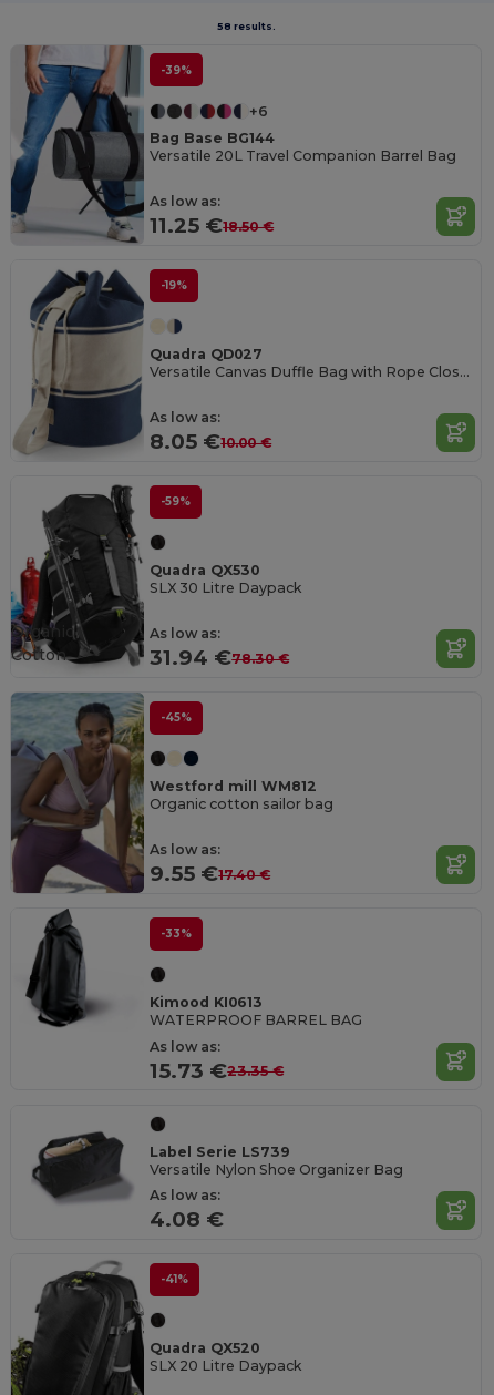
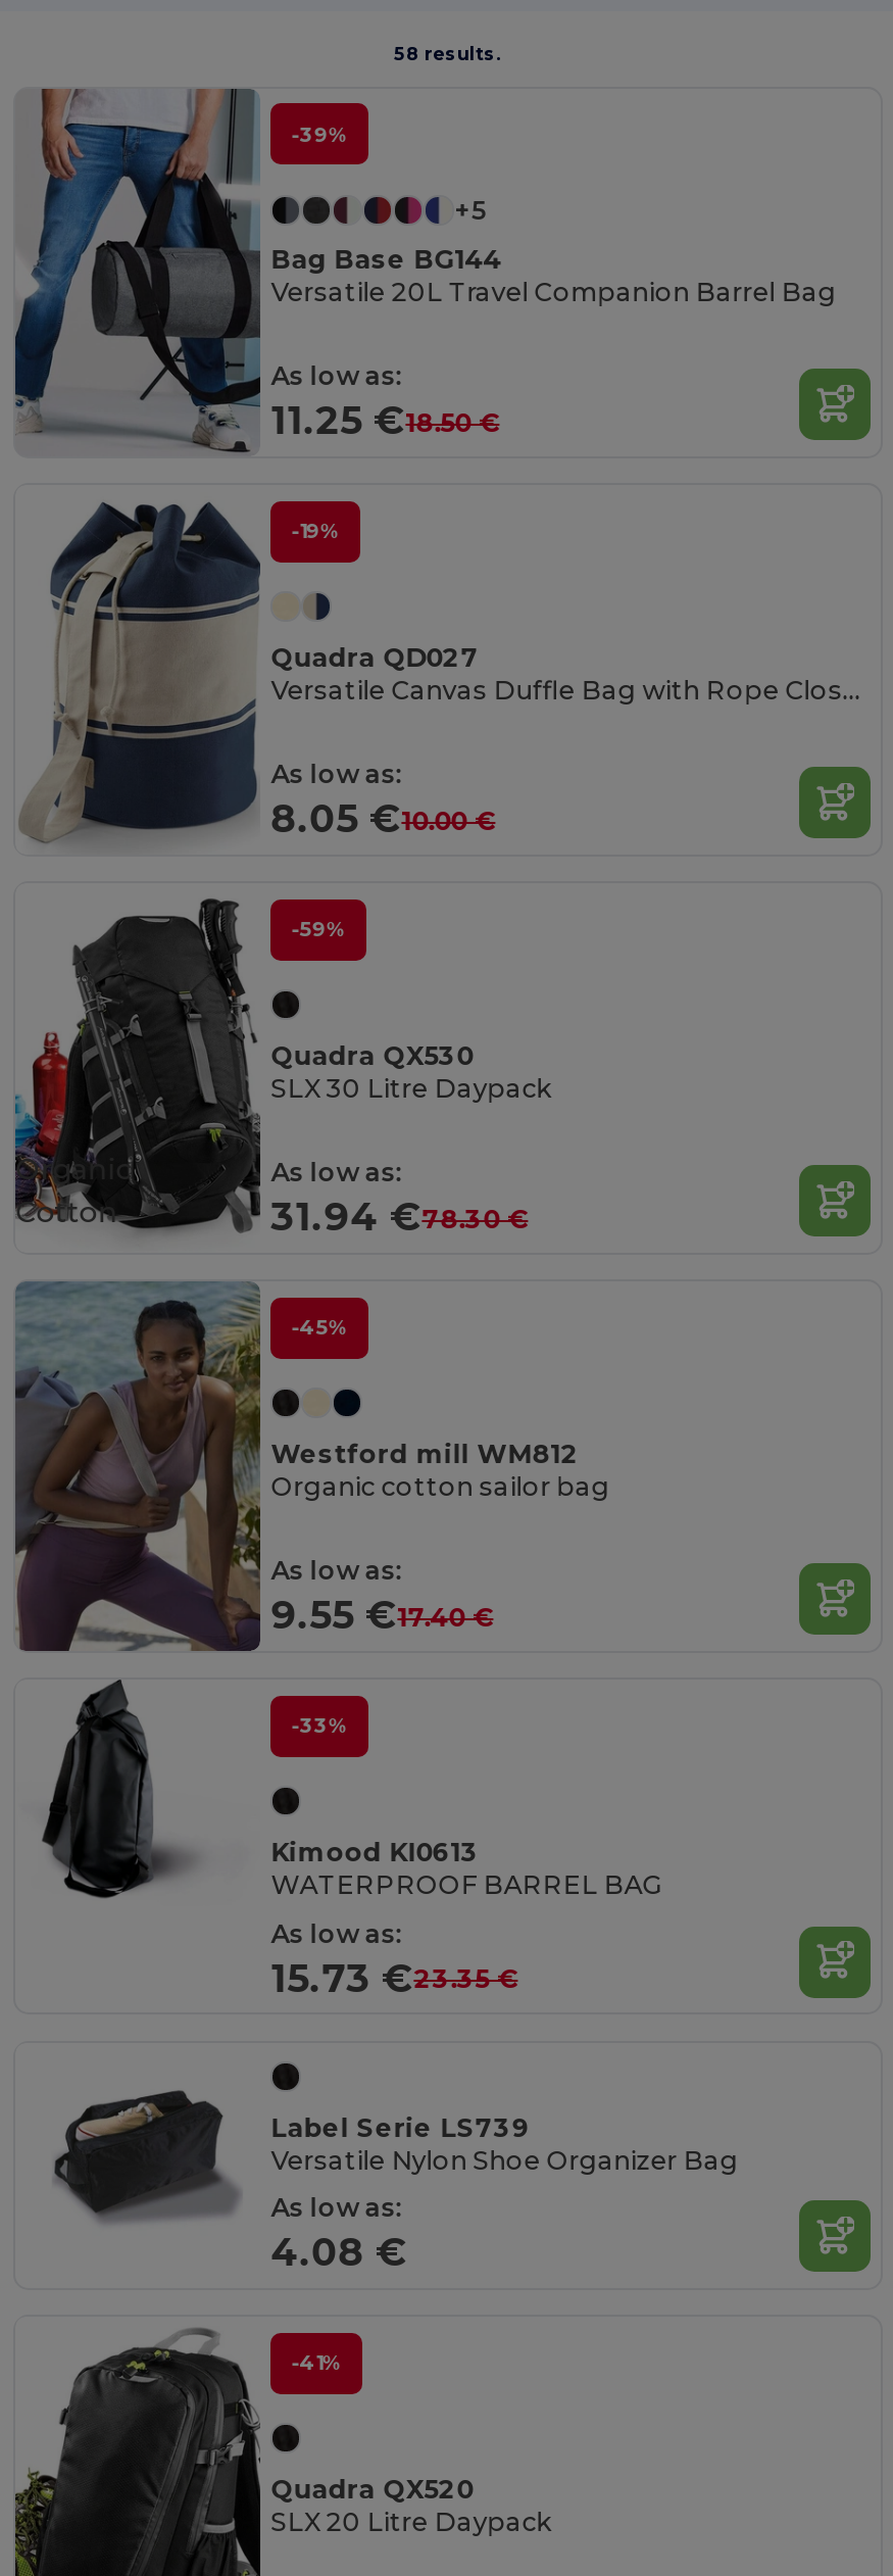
- +6
+ +5
